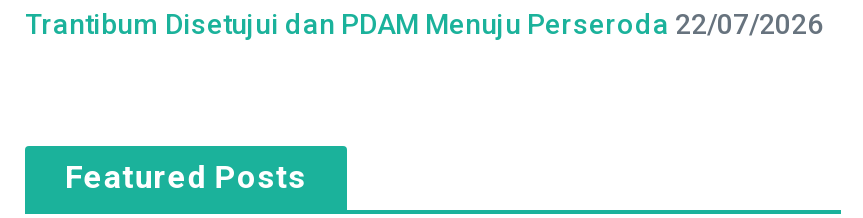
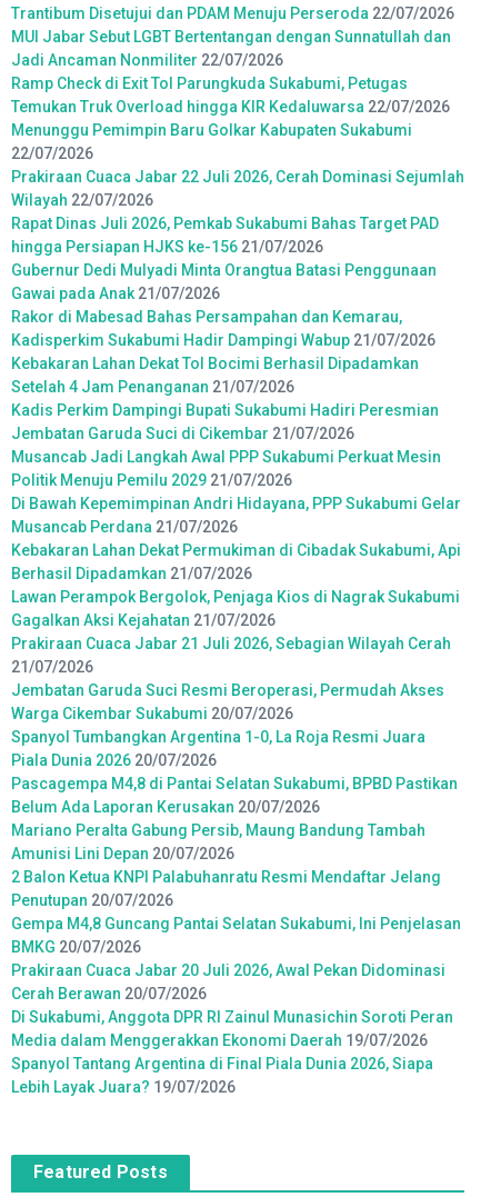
+ MUI Jabar Sebut LGBT Bertentangan dengan Sunnatullah dan
+ Jadi Ancaman Nonmiliter 22/07/2026
+ Ramp Check di Exit Tol Parungkuda Sukabumi, Petugas
+ Temukan Truk Overload hingga KIR Kedaluwarsa 22/07/2026
+ Menunggu Pemimpin Baru Golkar Kabupaten Sukabumi
+ 22/07/2026
+ Prakiraan Cuaca Jabar 22 Juli 2026, Cerah Dominasi Sejumlah
+ Wilayah 22/07/2026
+ Rapat Dinas Juli 2026, Pemkab Sukabumi Bahas Target PAD
+ hingga Persiapan HJKS ke-156 21/07/2026
+ Gubernur Dedi Mulyadi Minta Orangtua Batasi Penggunaan
+ Gawai pada Anak 21/07/2026
+ Rakor di Mabesad Bahas Persampahan dan Kemarau,
+ Kadisperkim Sukabumi Hadir Dampingi Wabup 21/07/2026
+ Kebakaran Lahan Dekat Tol Bocimi Berhasil Dipadamkan
+ Setelah 4 Jam Penanganan 21/07/2026
+ Kadis Perkim Dampingi Bupati Sukabumi Hadiri Peresmian
+ Jembatan Garuda Suci di Cikembar 21/07/2026
+ Musancab Jadi Langkah Awal PPP Sukabumi Perkuat Mesin
+ Politik Menuju Pemilu 2029 21/07/2026
+ Di Bawah Kepemimpinan Andri Hidayana, PPP Sukabumi Gelar
+ Musancab Perdana 21/07/2026
+ Kebakaran Lahan Dekat Permukiman di Cibadak Sukabumi, Api
+ Berhasil Dipadamkan 21/07/2026
+ Lawan Perampok Bergolok, Penjaga Kios di Nagrak Sukabumi
+ Gagalkan Aksi Kejahatan 21/07/2026
+ Prakiraan Cuaca Jabar 21 Juli 2026, Sebagian Wilayah Cerah
+ 21/07/2026
+ Jembatan Garuda Suci Resmi Beroperasi, Permudah Akses
+ Warga Cikembar Sukabumi 20/07/2026
+ Spanyol Tumbangkan Argentina 1-0, La Roja Resmi Juara
+ Piala Dunia 2026 20/07/2026
+ Pascagempa M4,8 di Pantai Selatan Sukabumi, BPBD Pastikan
+ Belum Ada Laporan Kerusakan 20/07/2026
+ Mariano Peralta Gabung Persib, Maung Bandung Tambah
+ Amunisi Lini Depan 20/07/2026
+ 2 Balon Ketua KNPI Palabuhanratu Resmi Mendaftar Jelang
+ Penutupan 20/07/2026
+ Gempa M4,8 Guncang Pantai Selatan Sukabumi, Ini Penjelasan
+ BMKG 20/07/2026
+ Prakiraan Cuaca Jabar 20 Juli 2026, Awal Pekan Didominasi
+ Cerah Berawan 20/07/2026
+ Di Sukabumi, Anggota DPR RI Zainul Munasichin Soroti Peran
+ Media dalam Menggerakkan Ekonomi Daerah 19/07/2026
+ Spanyol Tantang Argentina di Final Piala Dunia 2026, Siapa
+ Lebih Layak Juara? 19/07/2026
